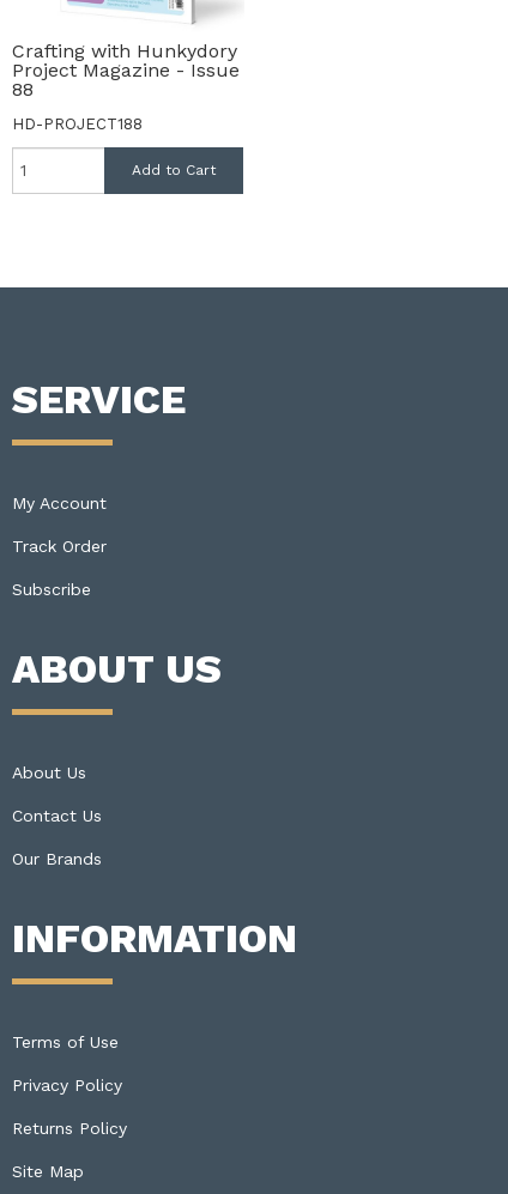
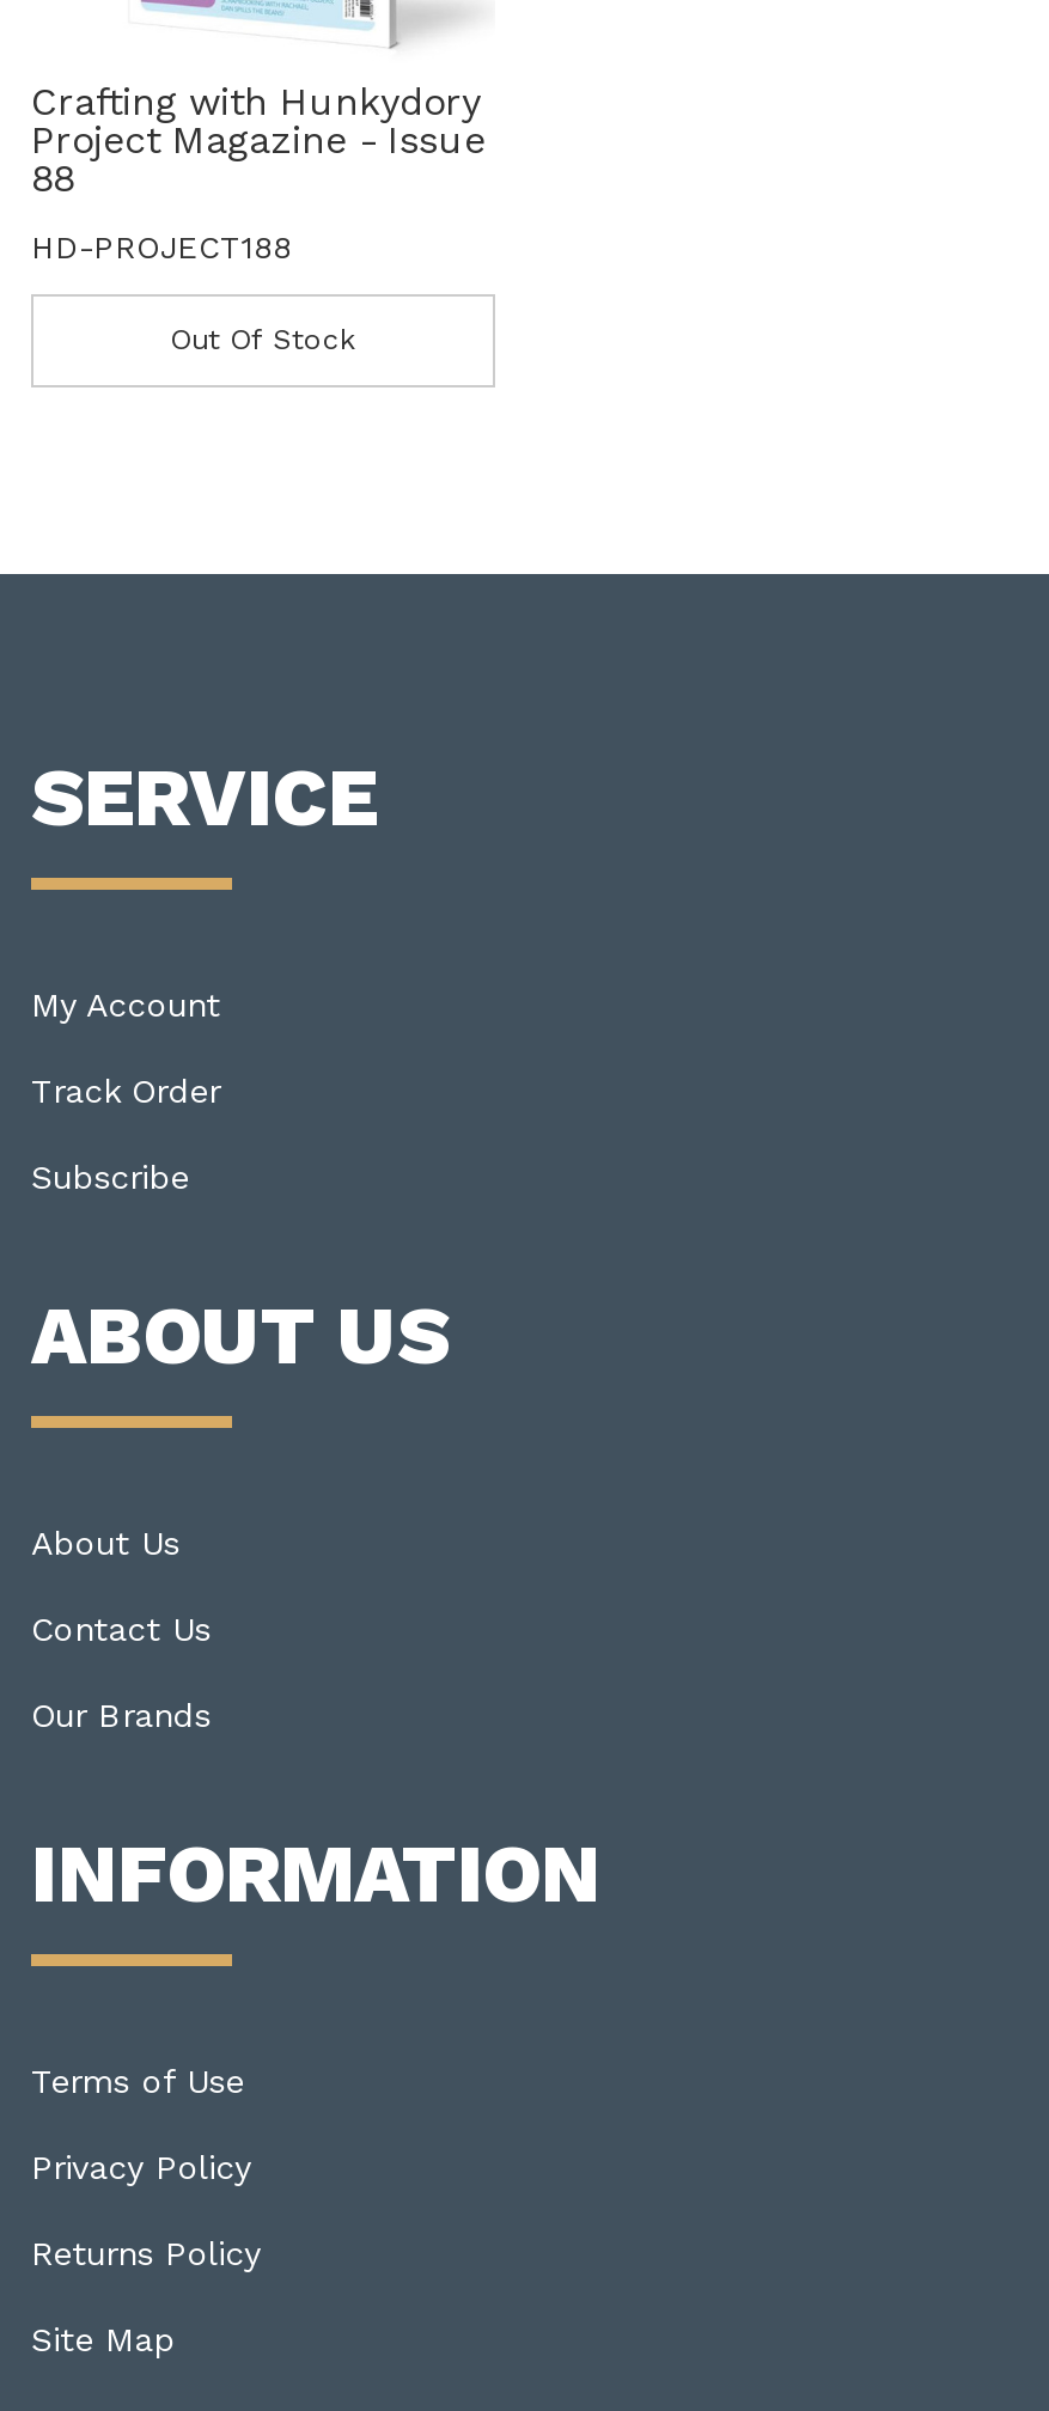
- Add to Cart
+ Out Of Stock
